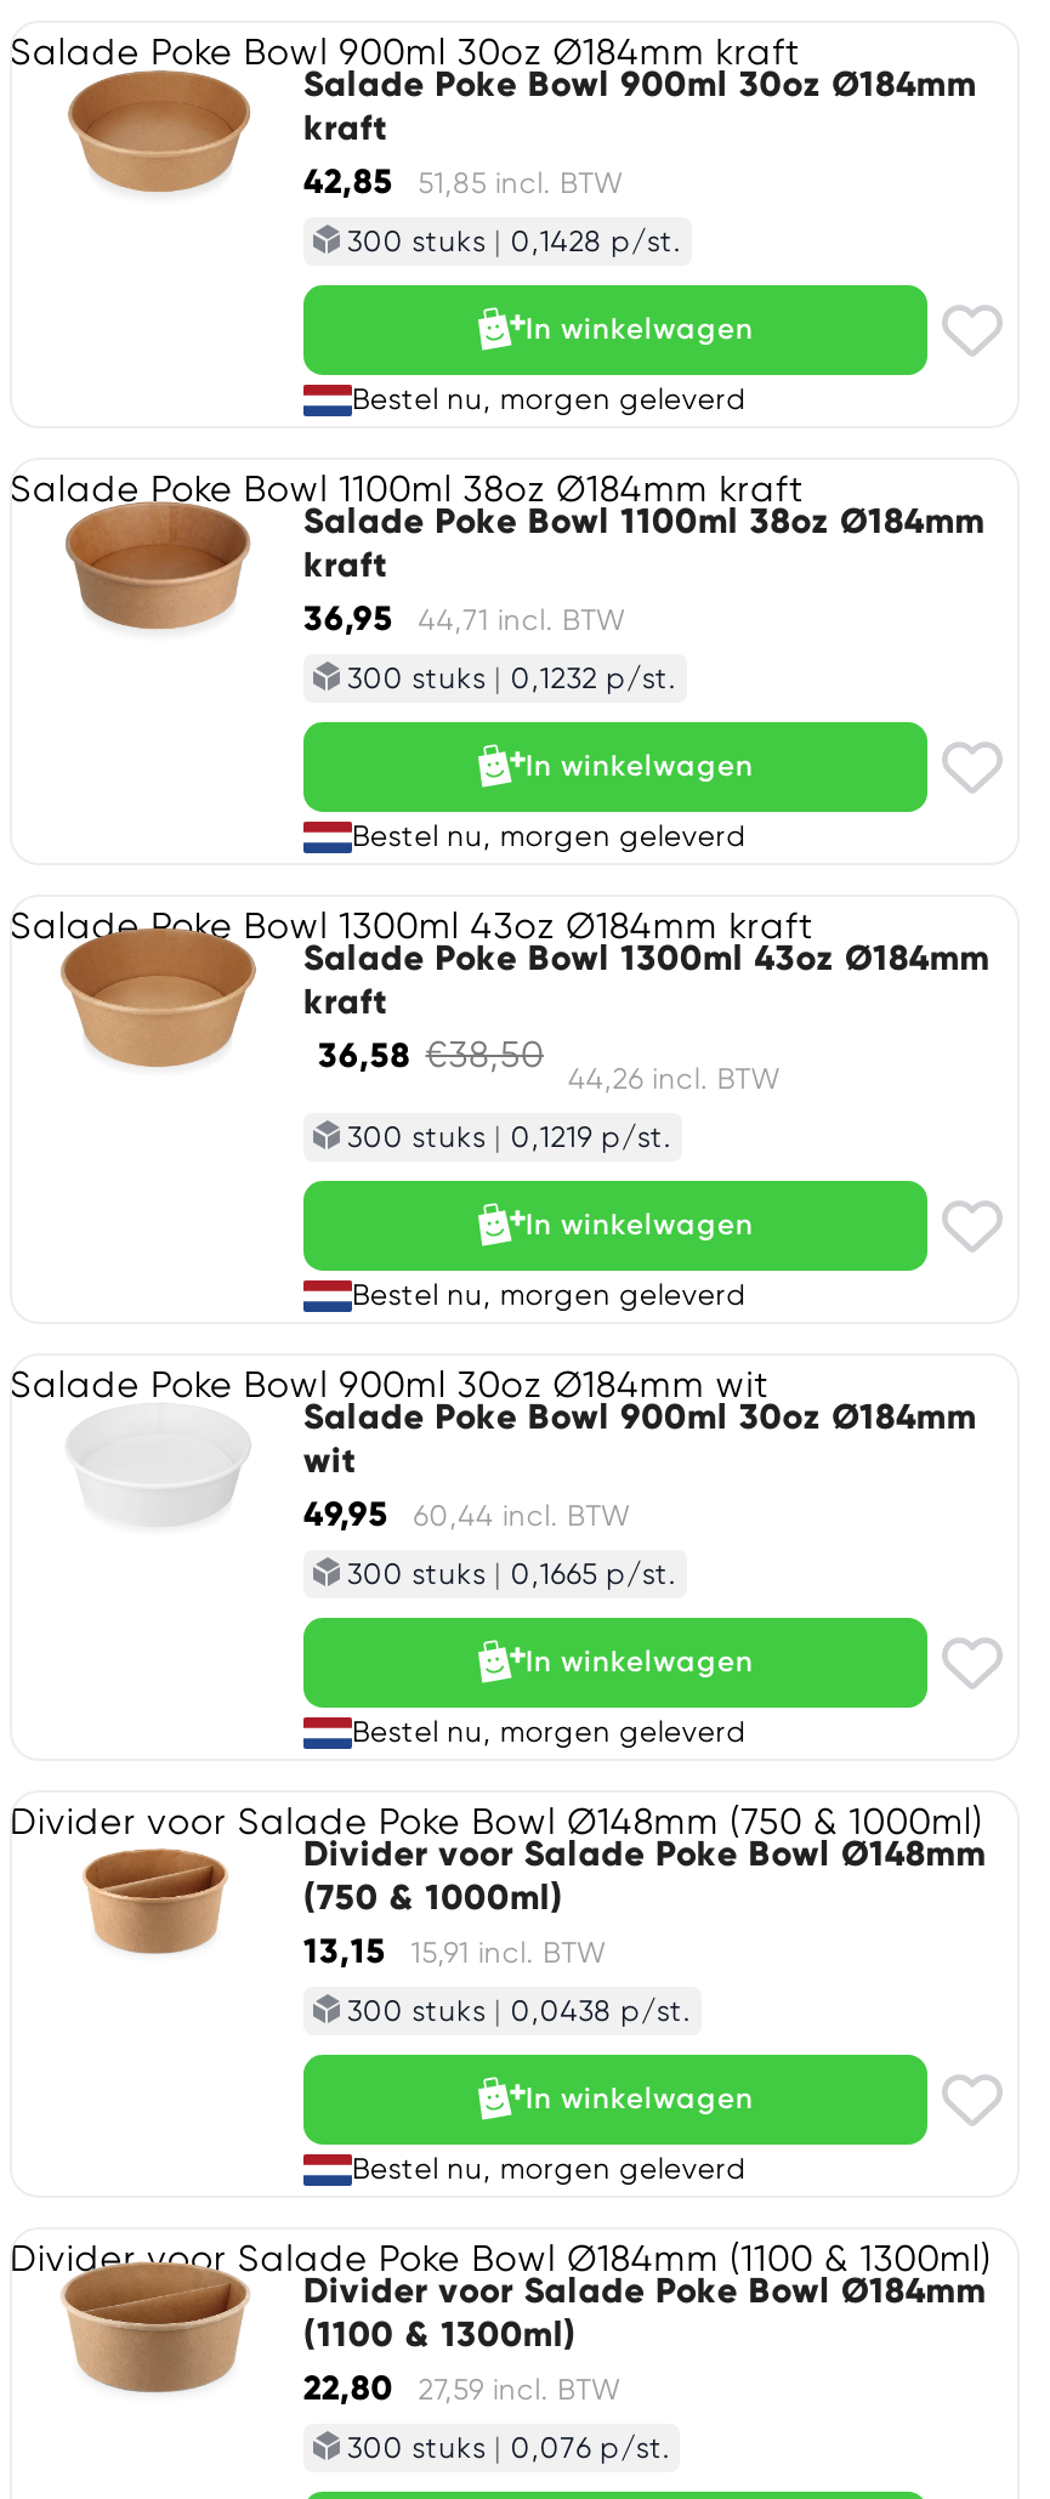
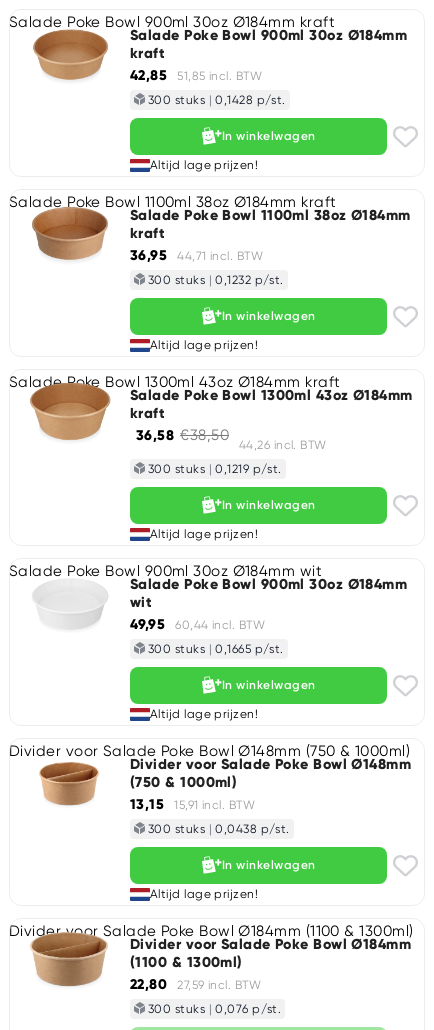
- Bestel nu, morgen geleverd
+ Altijd lage prijzen!

- Bestel nu, morgen geleverd
+ Altijd lage prijzen!

- Bestel nu, morgen geleverd
+ Altijd lage prijzen!

- Bestel nu, morgen geleverd
+ Altijd lage prijzen!

- Bestel nu, morgen geleverd
+ Altijd lage prijzen!
